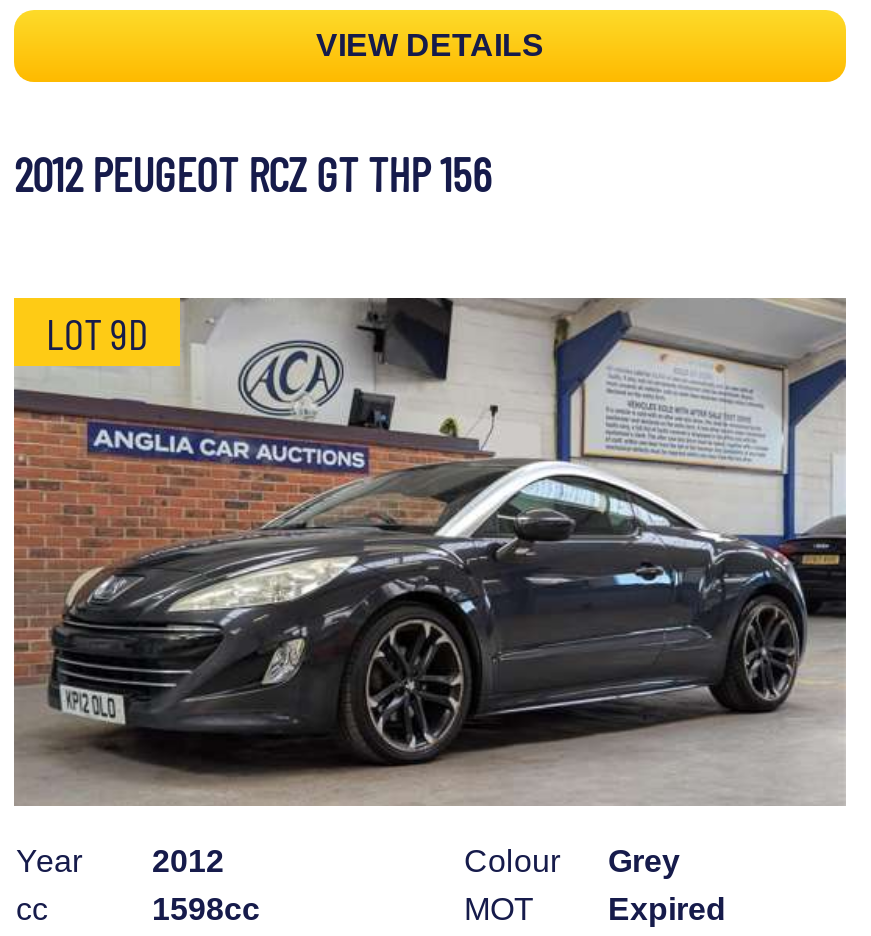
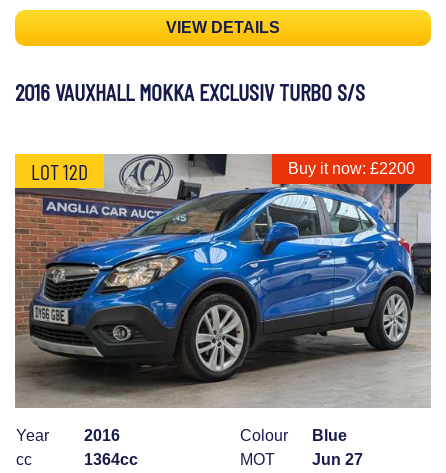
- 2012 PEUGEOT RCZ GT THP 156
+ 2016 VAUXHALL MOKKA EXCLUSIV TURBO S/S

- [image]
- LOT 9D
+ [image]
+ LOT 12D
+ Buy it now: £2200

- 2012
+ 2016

- Grey
+ Blue

- 1598cc
+ 1364cc

- Expired
+ Jun 27
